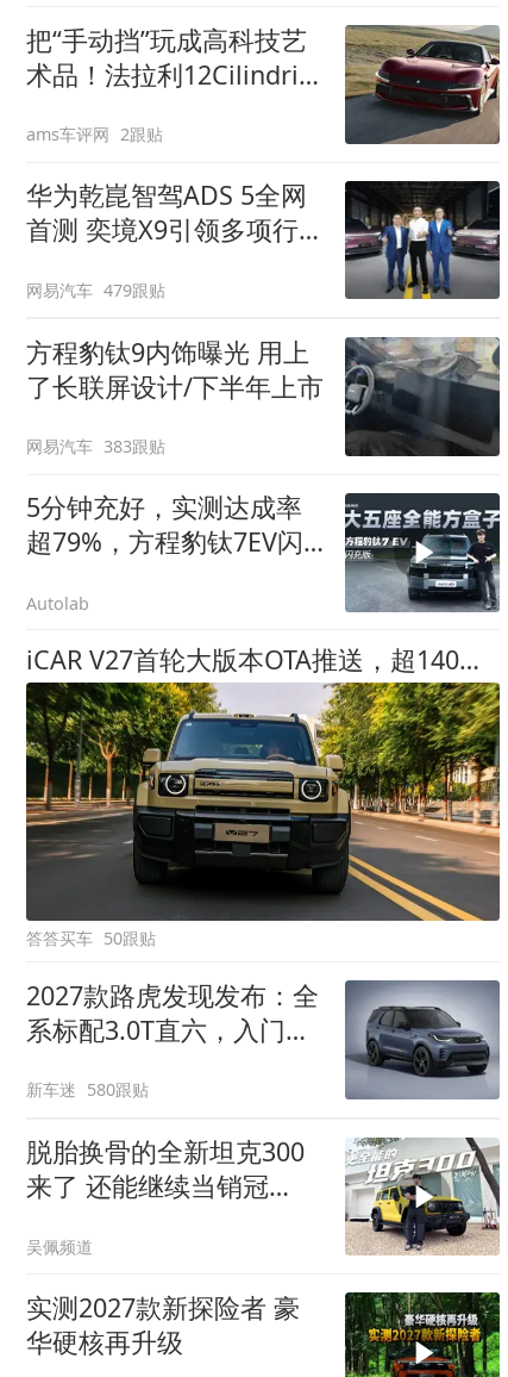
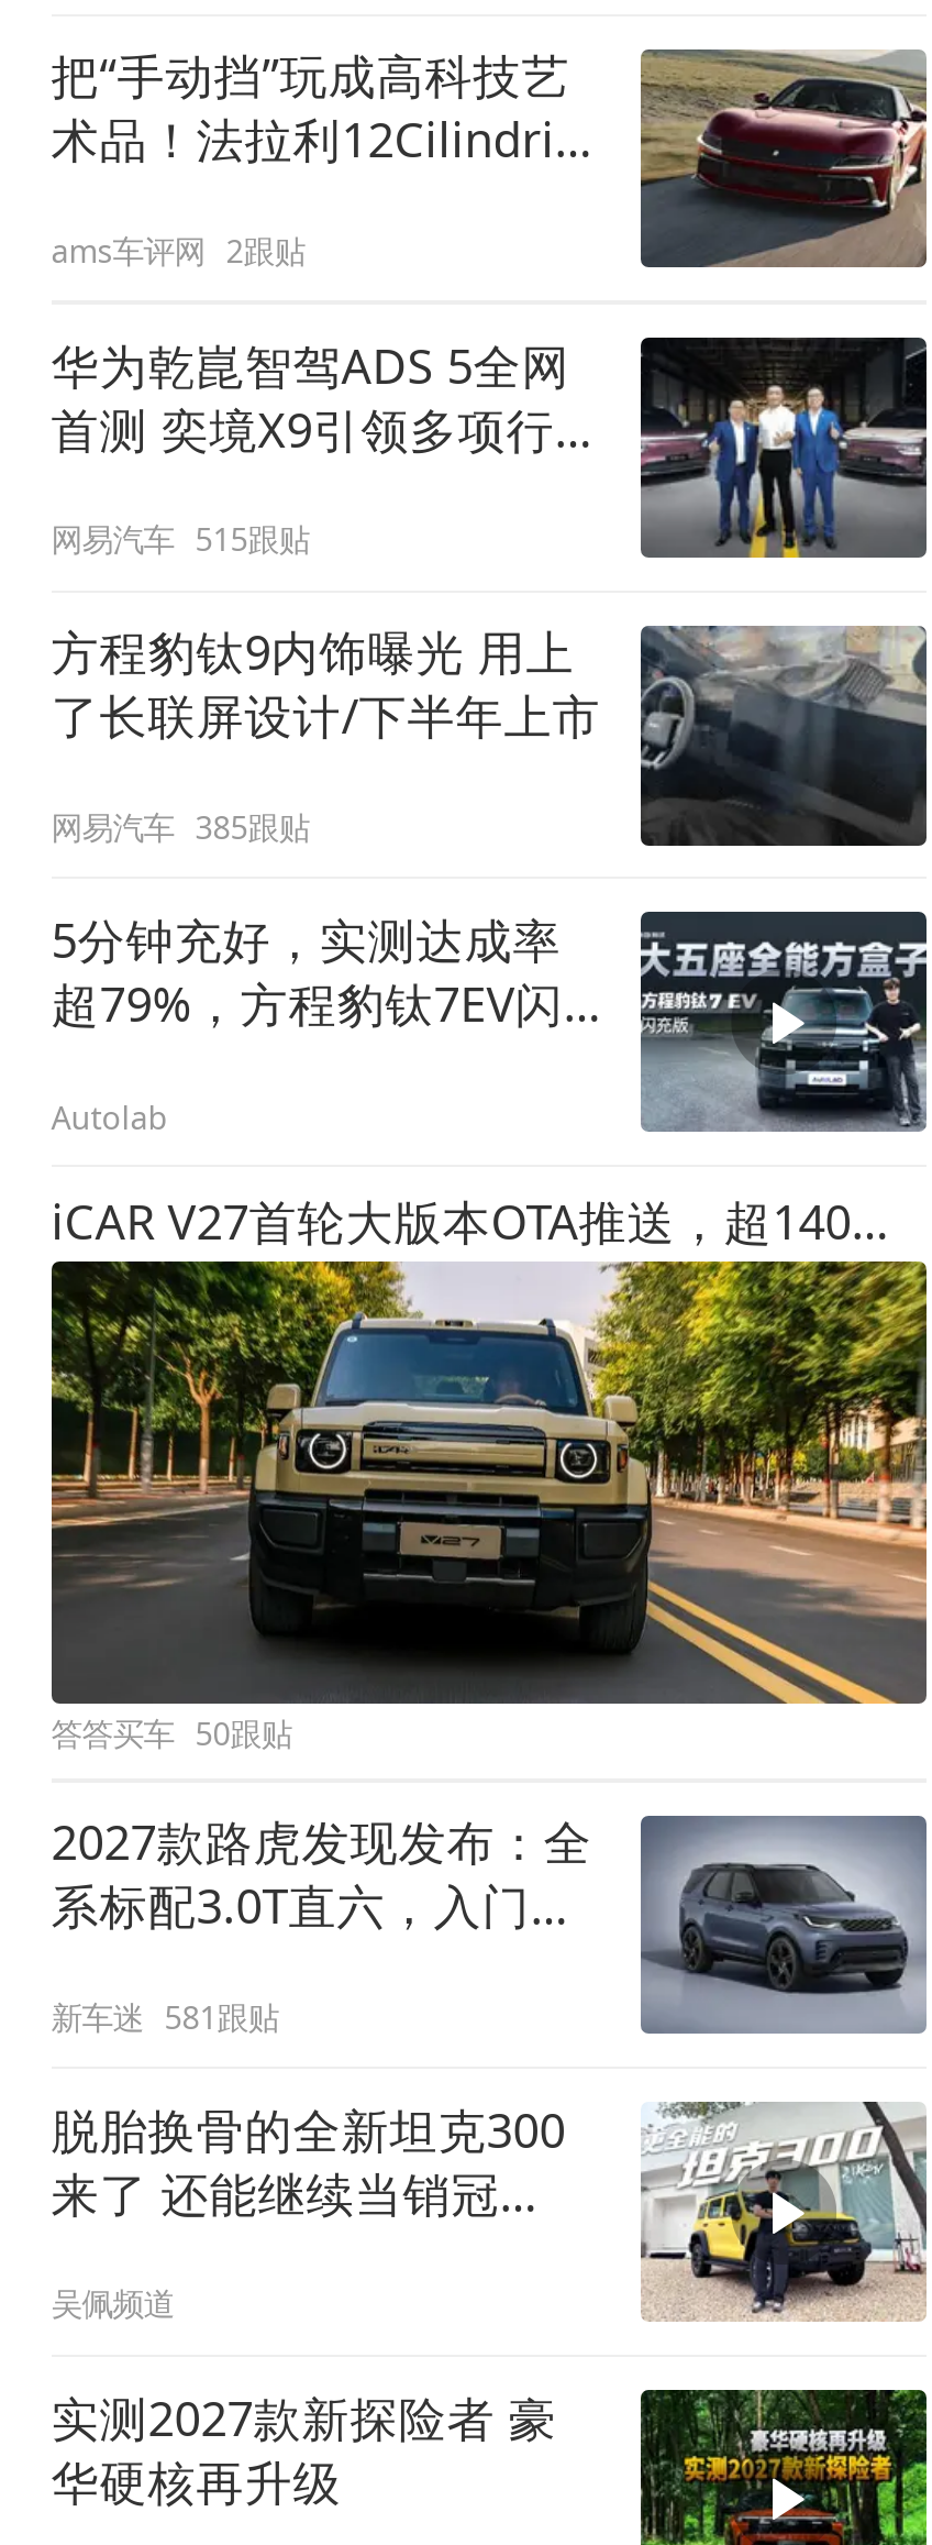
- 网易汽车 479跟贴
+ 网易汽车 515跟贴

- 网易汽车 383跟贴
+ 网易汽车 385跟贴

- 新车迷 580跟贴
+ 新车迷 581跟贴
